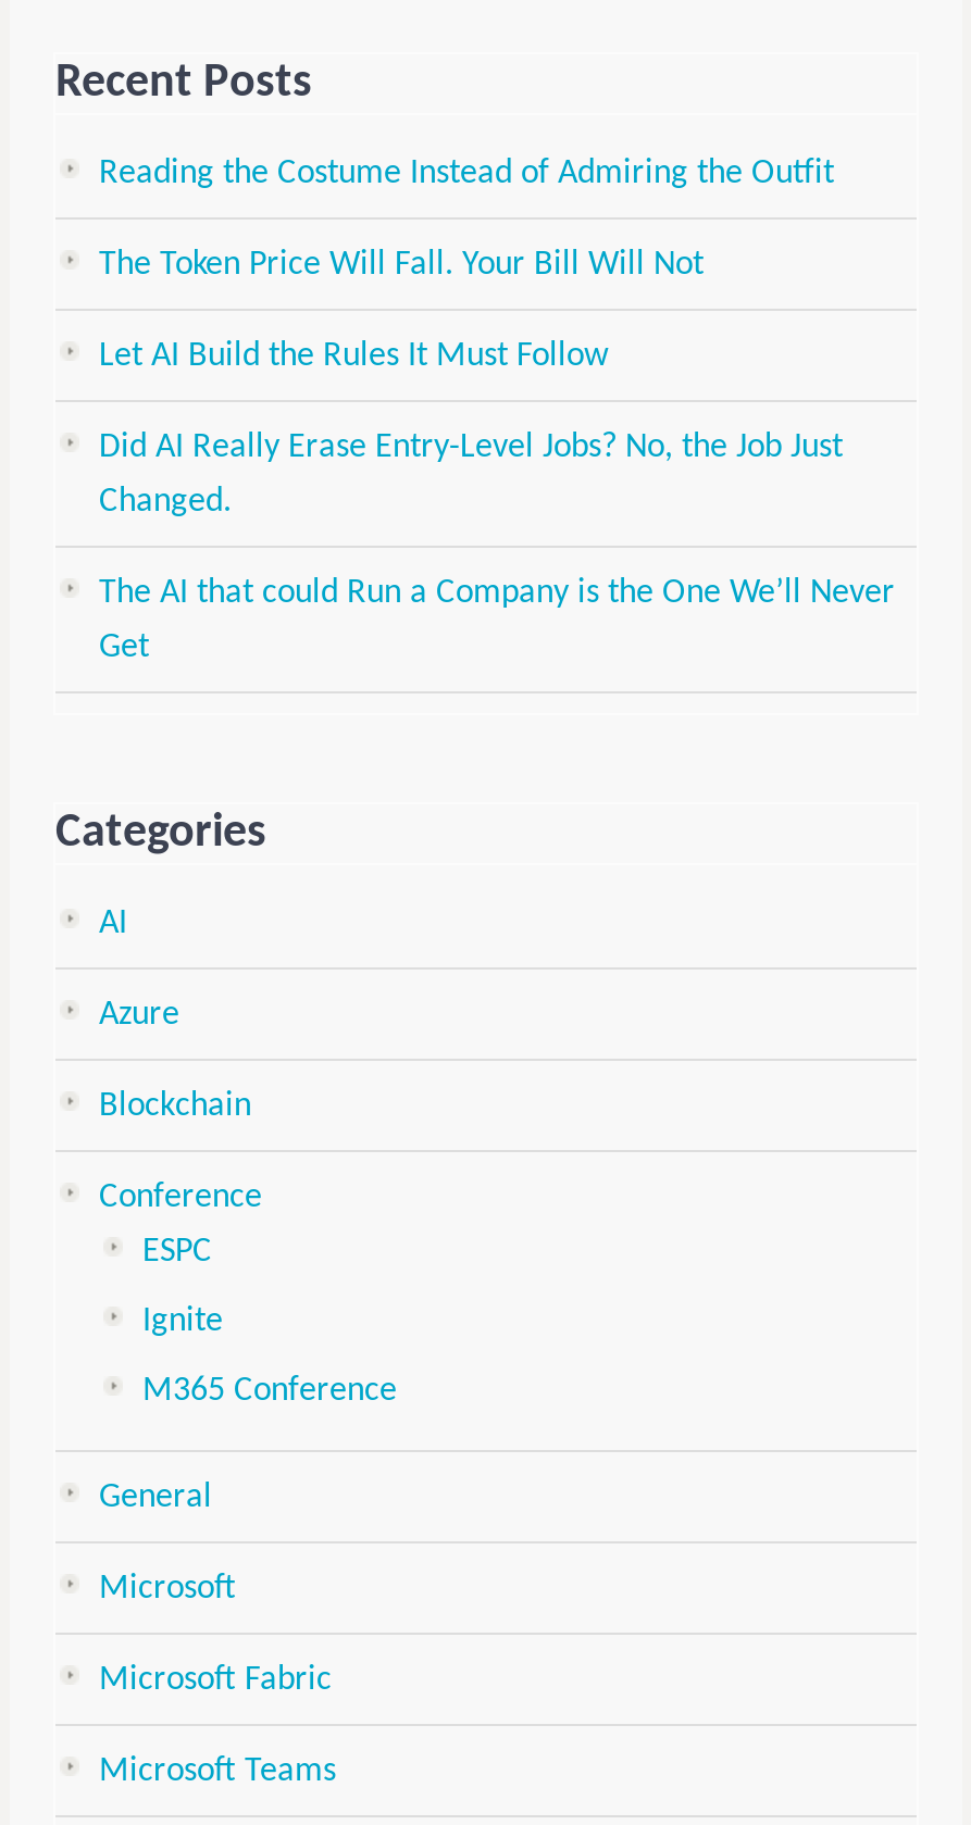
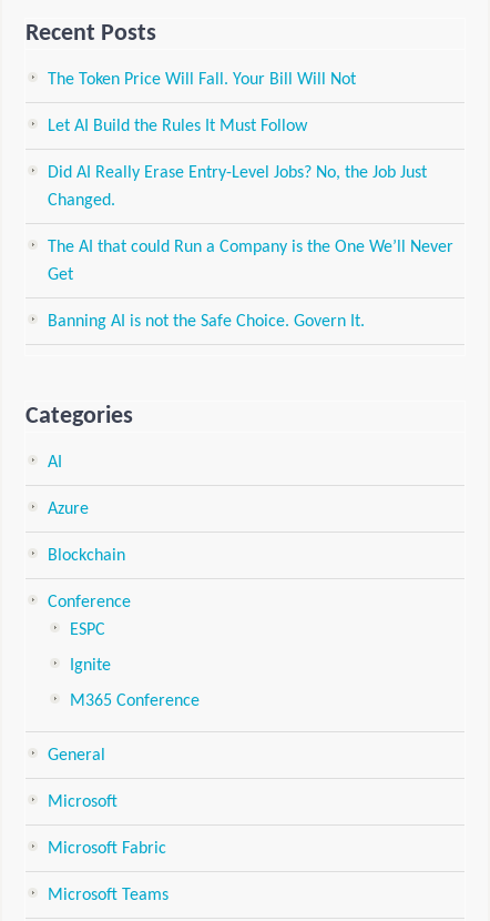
- Reading the Costume Instead of Admiring the Outfit

moved up: The Token Price Will Fall. Your Bill Will Not | Let AI Build the Rules It Must Follow | Did AI Really Erase Entry-Level Jobs? No, the Job Just | Changed. | The AI that could Run a Company is the One We’ll Never | Get

+ Banning AI is not the Safe Choice. Govern It.
